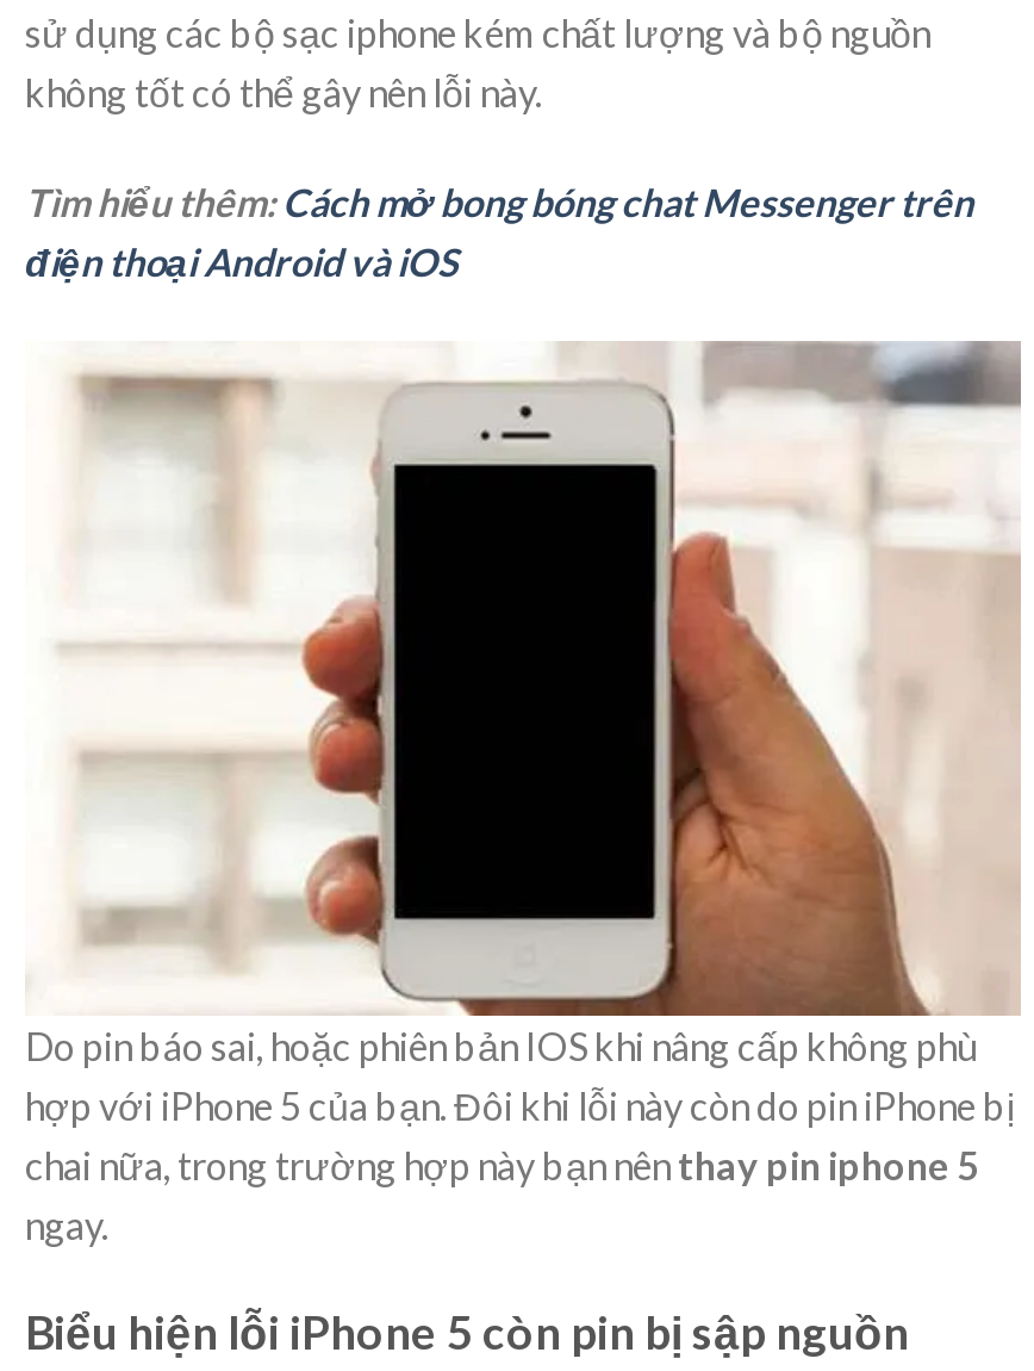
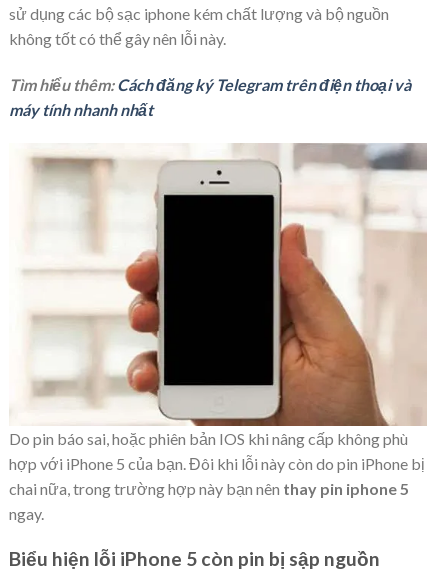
- Tìm hiểu thêm: Cách mở bong bóng chat Messenger trên
- điện thoại Android và iOS
+ Tìm hiểu thêm: Cách đăng ký Telegram trên điện thoại và
+ máy tính nhanh nhất
